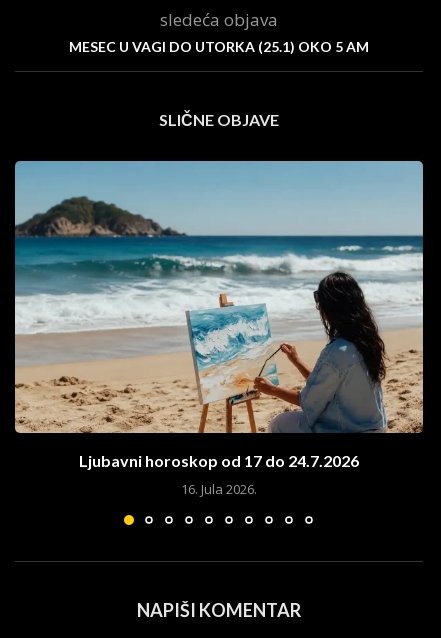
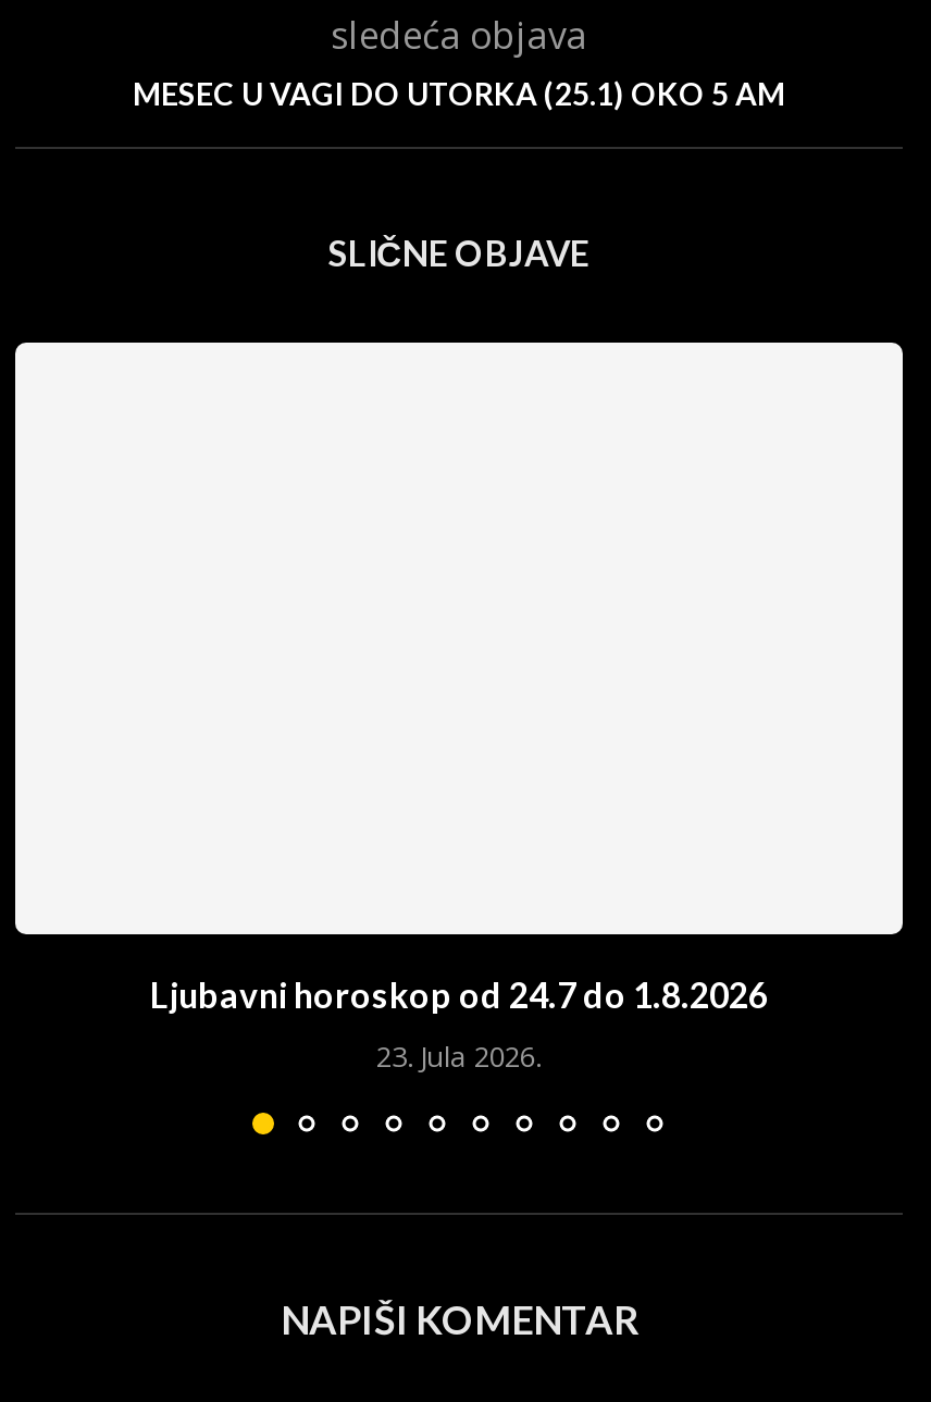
- [image]

- Ljubavni horoskop od 17 do 24.7.2026
+ Ljubavni horoskop od 24.7 do 1.8.2026

- 16. Jula 2026.
+ 23. Jula 2026.
